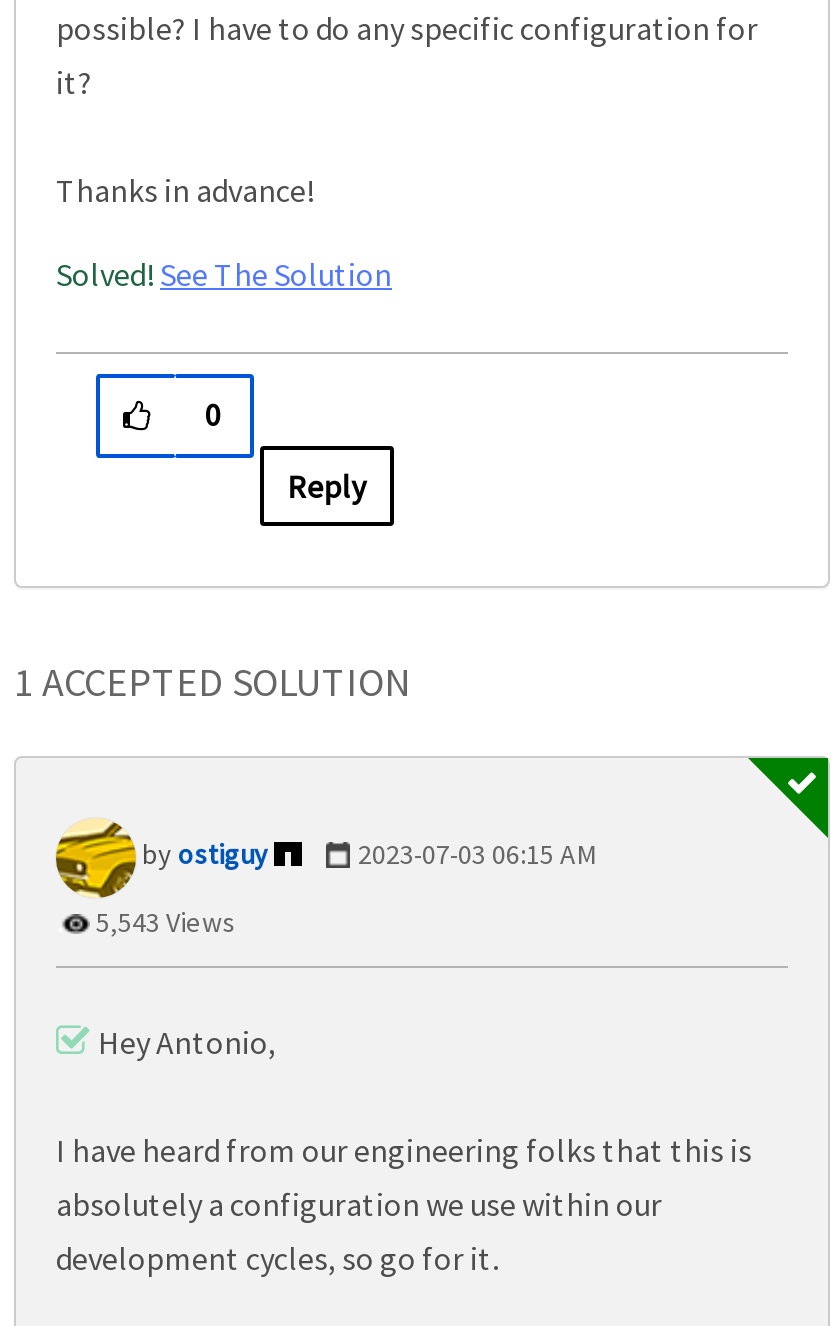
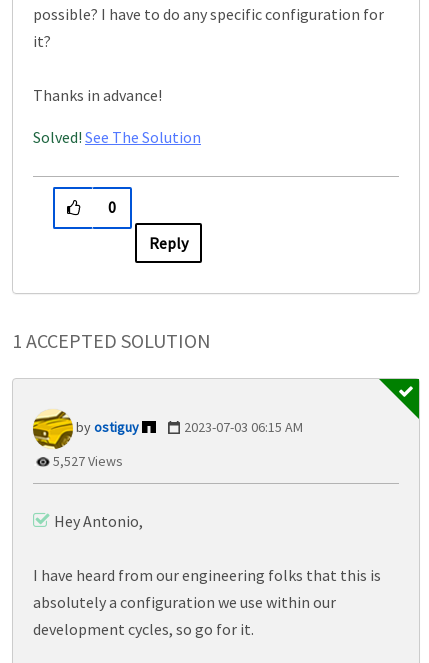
- 5,543 Views
+ 5,527 Views
